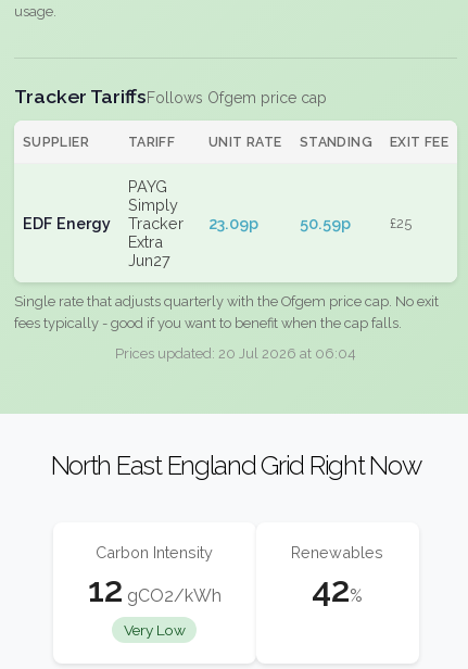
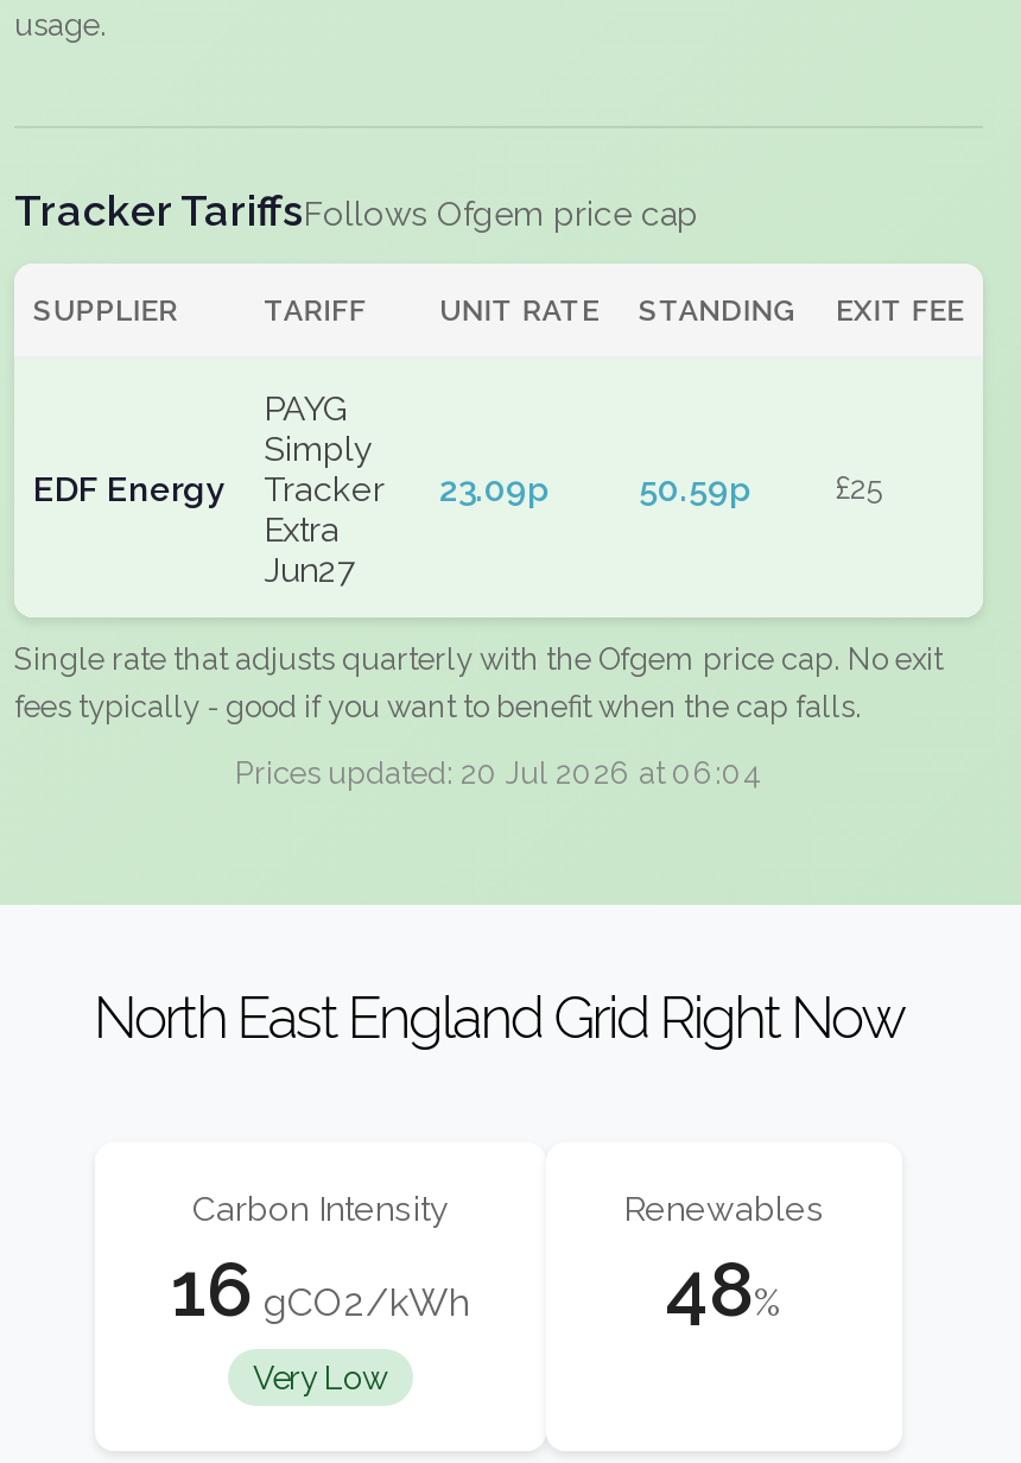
- 12 gCO2/kWh
+ 16 gCO2/kWh

- 42%
+ 48%
